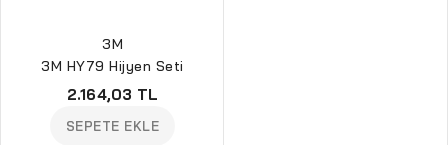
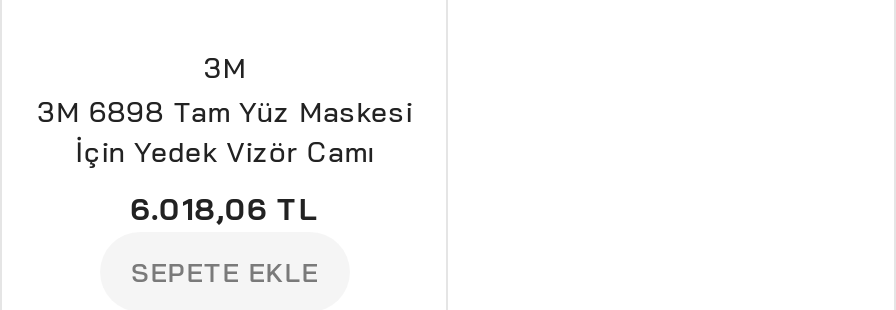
- 3M HY79 Hijyen Seti
+ 3M 6898 Tam Yüz Maskesi
+ İçin Yedek Vizör Camı

- 2.164,03 TL
+ 6.018,06 TL
